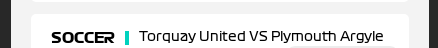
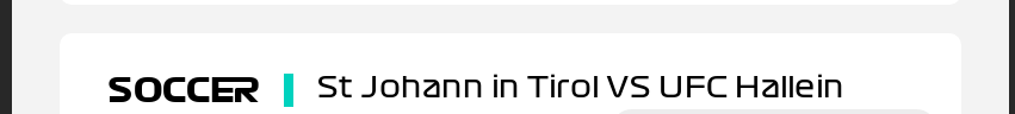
- Torquay United VS Plymouth Argyle
+ St Johann in Tirol VS UFC Hallein
